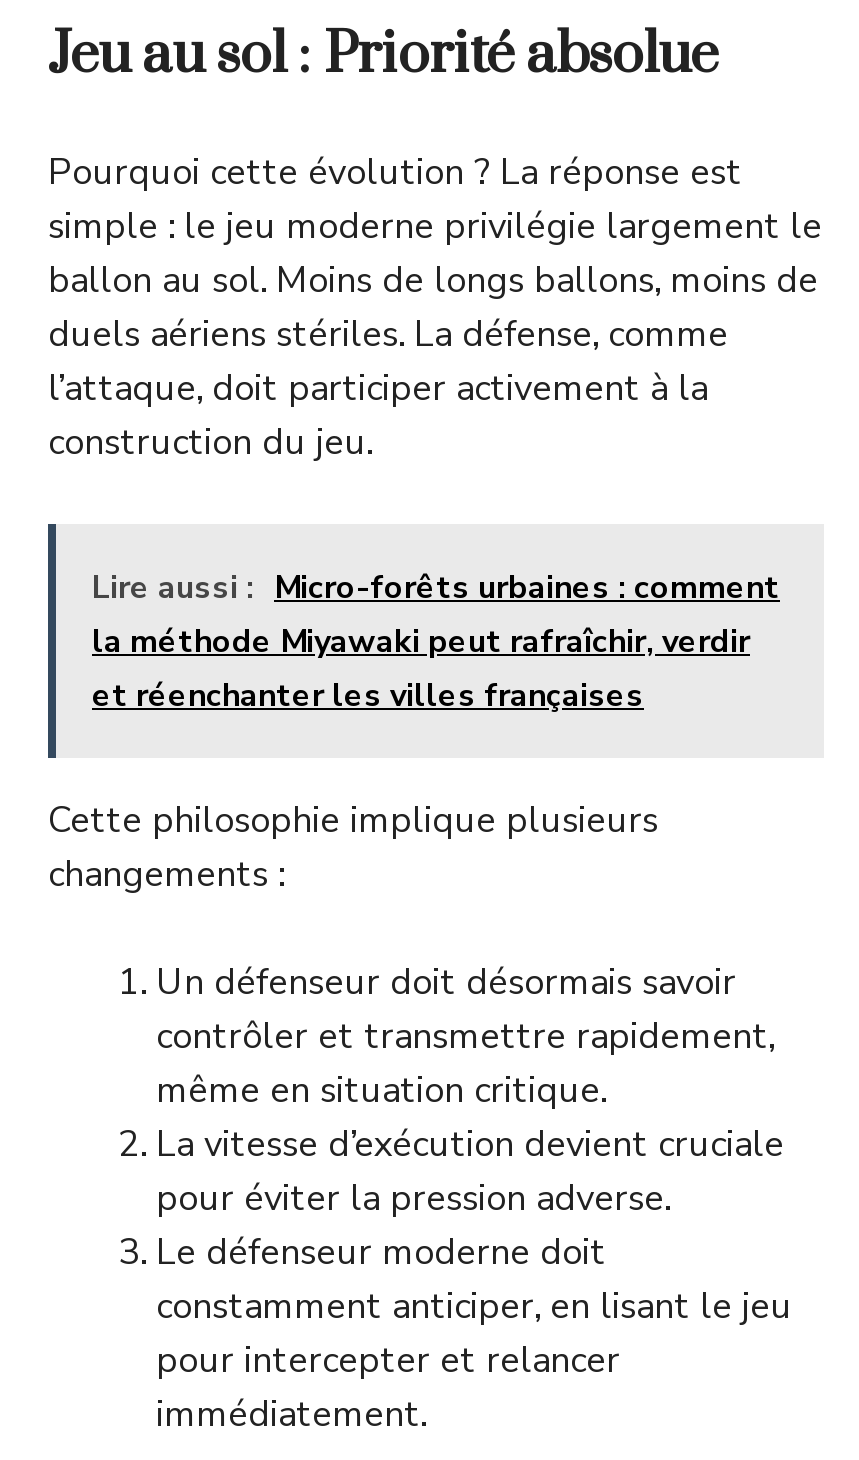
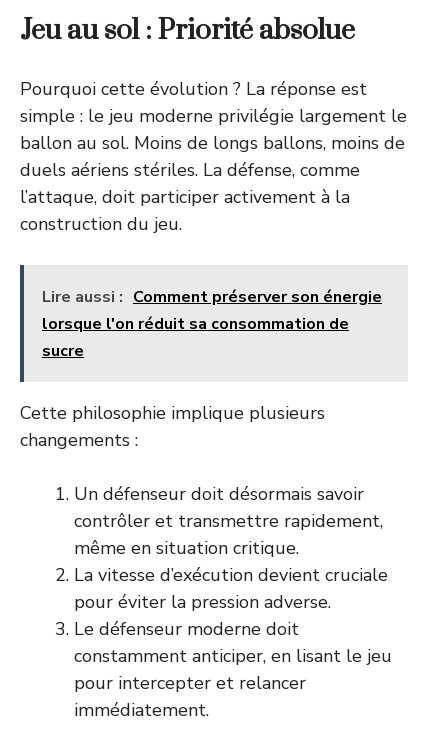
- Lire aussi : Micro-forêts urbaines : comment
- la méthode Miyawaki peut rafraîchir, verdir
- et réenchanter les villes françaises
+ Lire aussi : Comment préserver son énergie
+ lorsque l'on réduit sa consommation de
+ sucre
